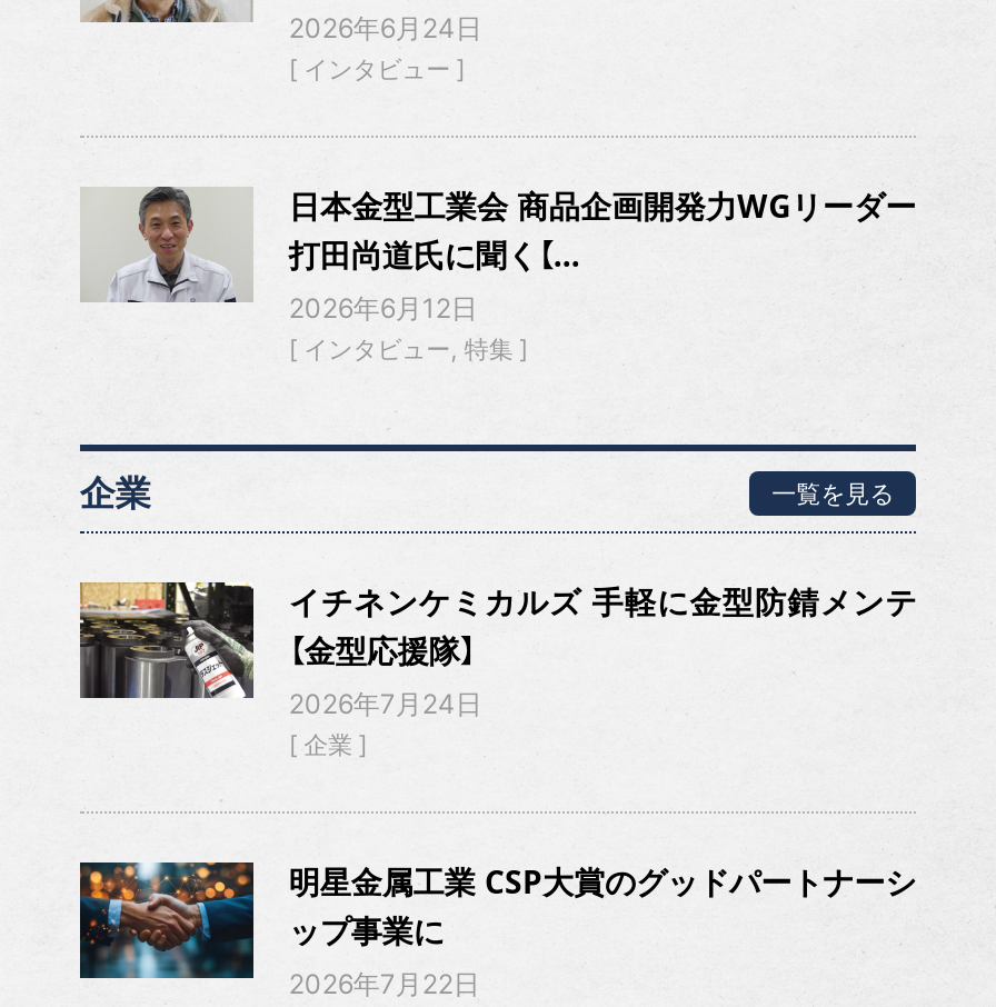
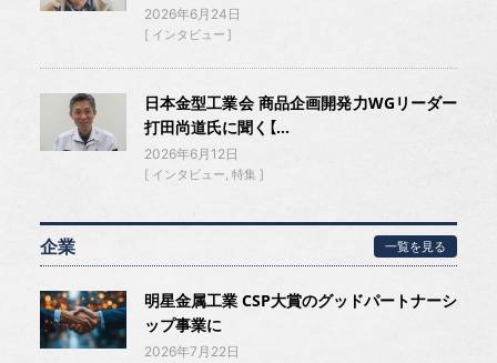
- [image]
- イチネンケミカルズ 手軽に金型防錆メンテ
- 【金型応援隊】
- 2026年7月24日
- 企業
